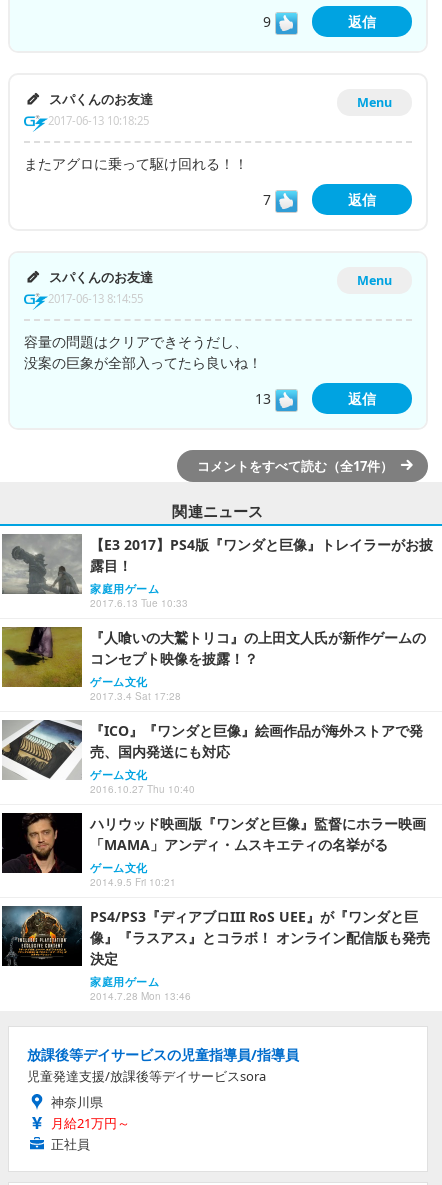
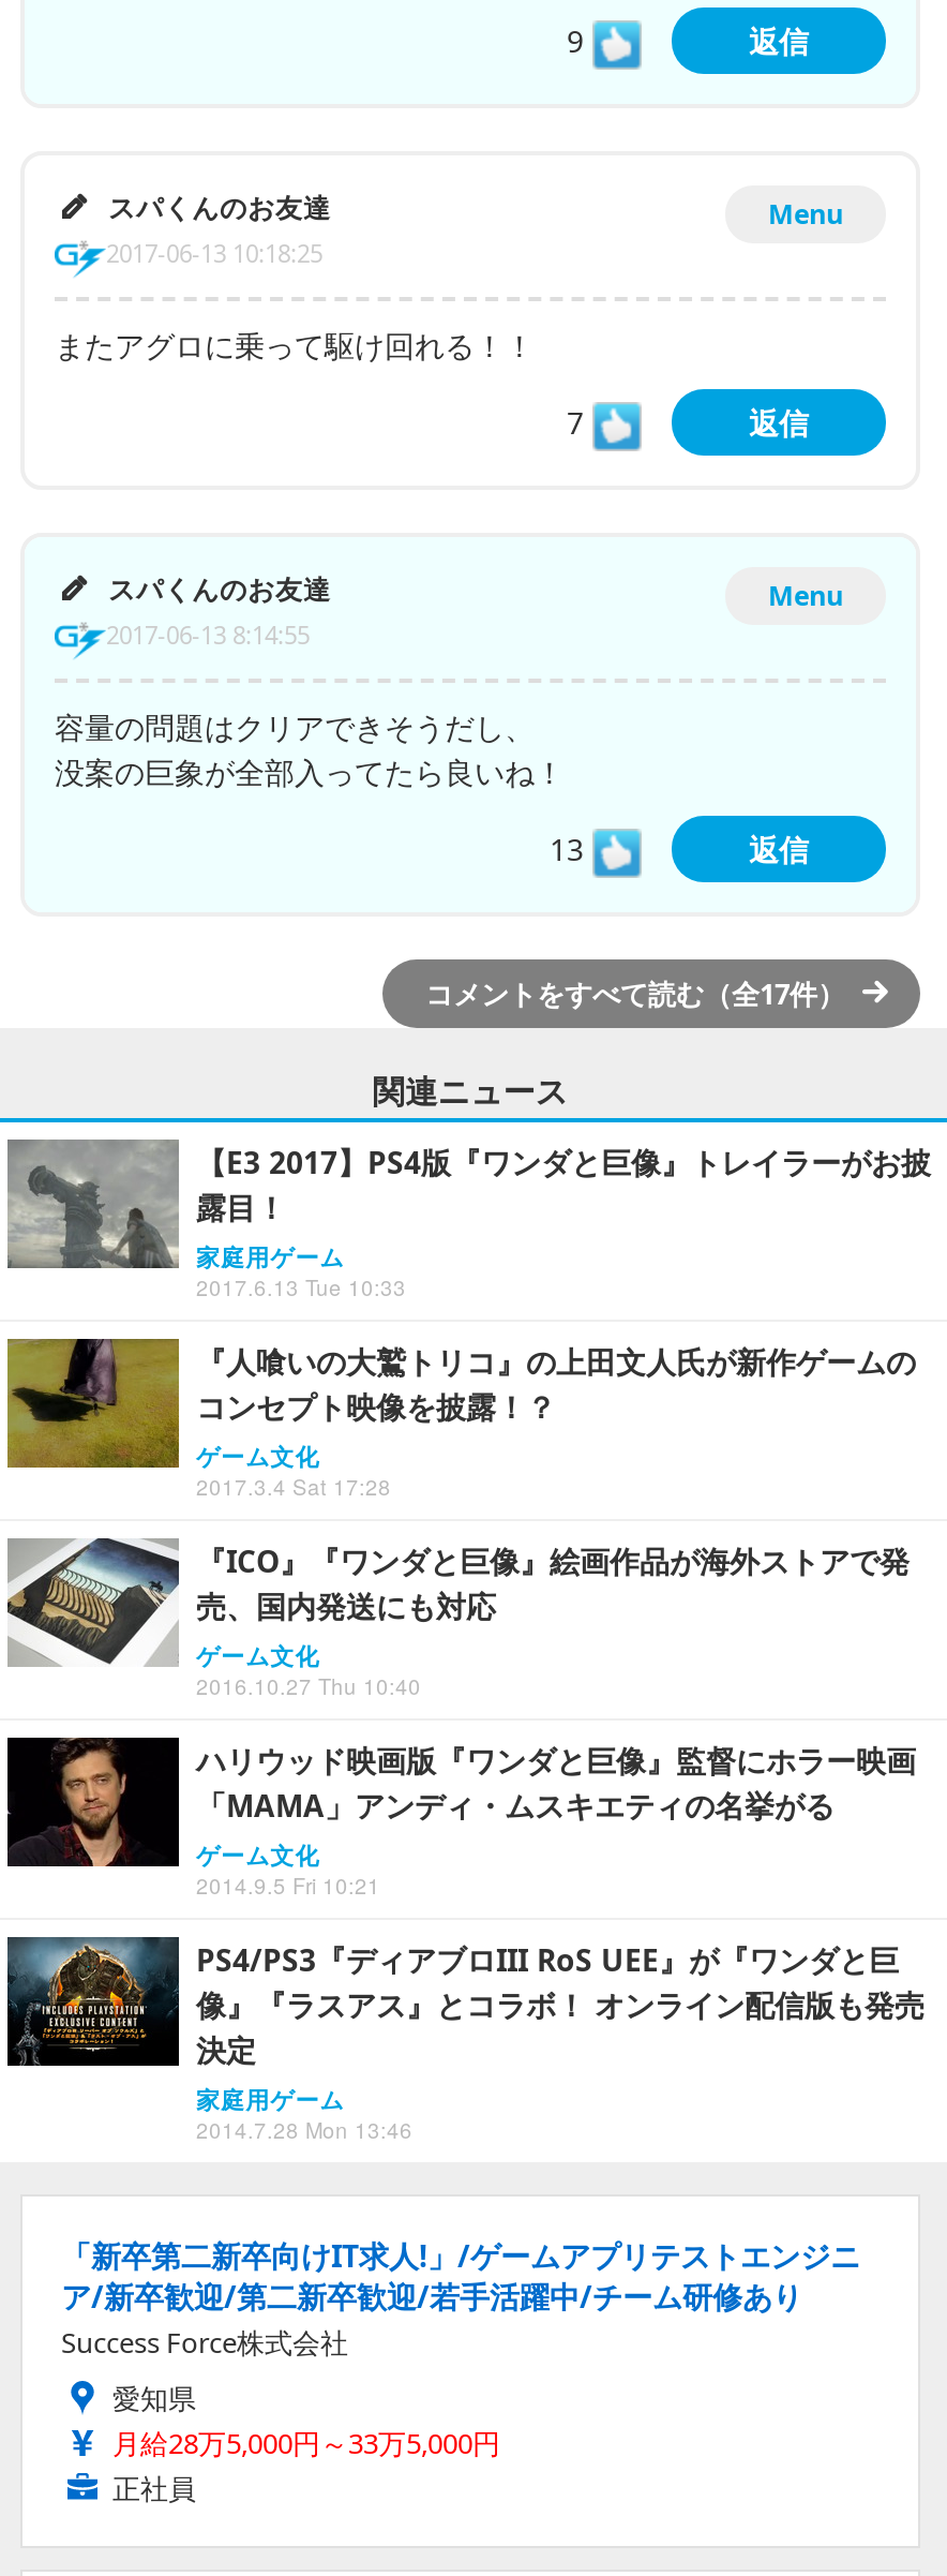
- 放課後等デイサービスの児童指導員/指導員
- 児童発達支援/放課後等デイサービスsora
- 神奈川県
- 月給21万円～
+ 「新卒第二新卒向けIT求人!」/ゲームアプリテストエンジニ
+ ア/新卒歓迎/第二新卒歓迎/若手活躍中/チーム研修あり
+ Success Force株式会社
+ 愛知県
+ 月給28万5,000円～33万5,000円
